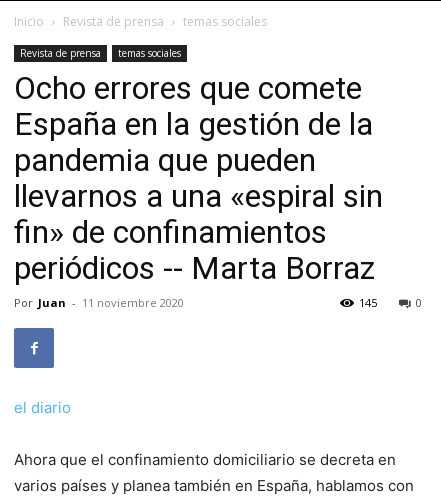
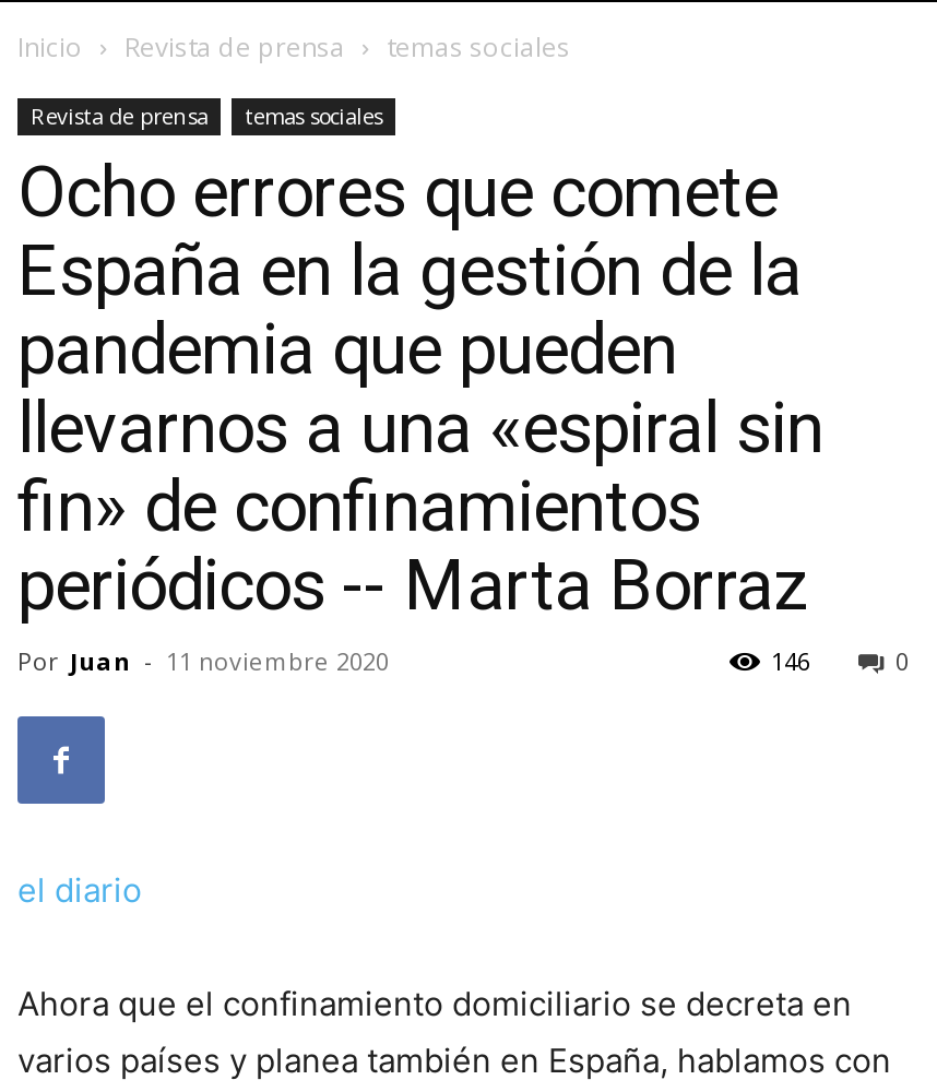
- 145
+ 146
